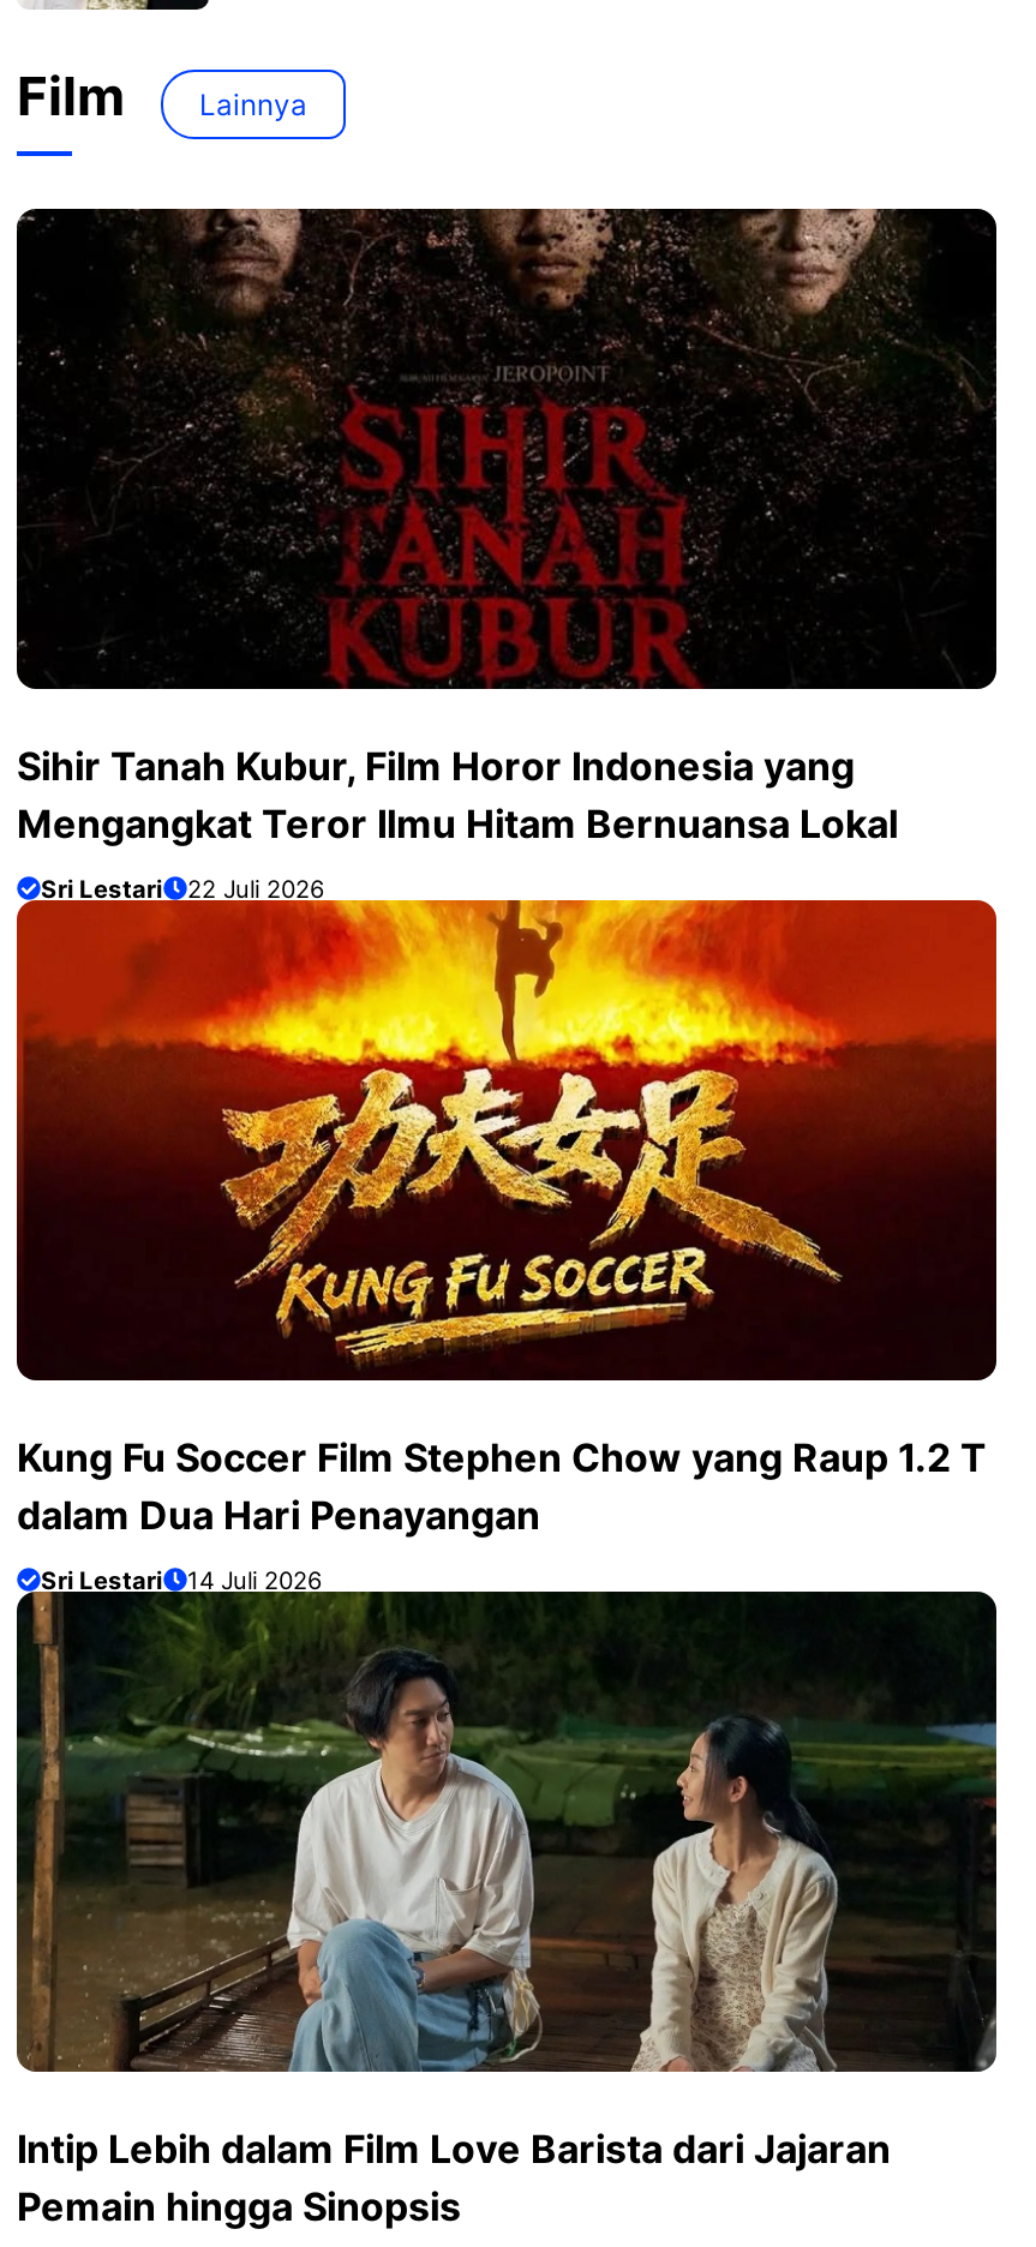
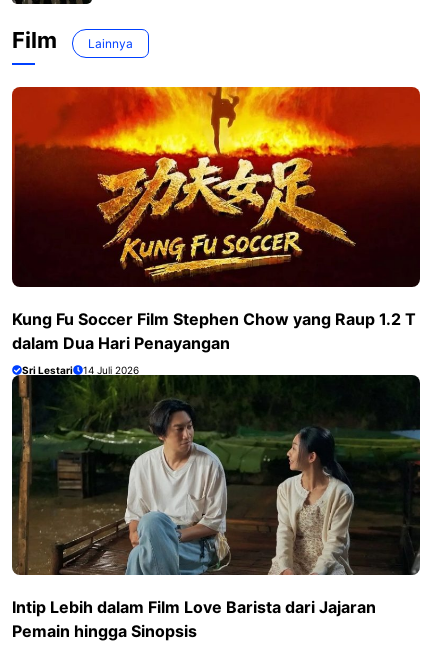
- [image]
- Sihir Tanah Kubur, Film Horor Indonesia yang
- Mengangkat Teror Ilmu Hitam Bernuansa Lokal
- Sri Lestari
- 22 Juli 2026
